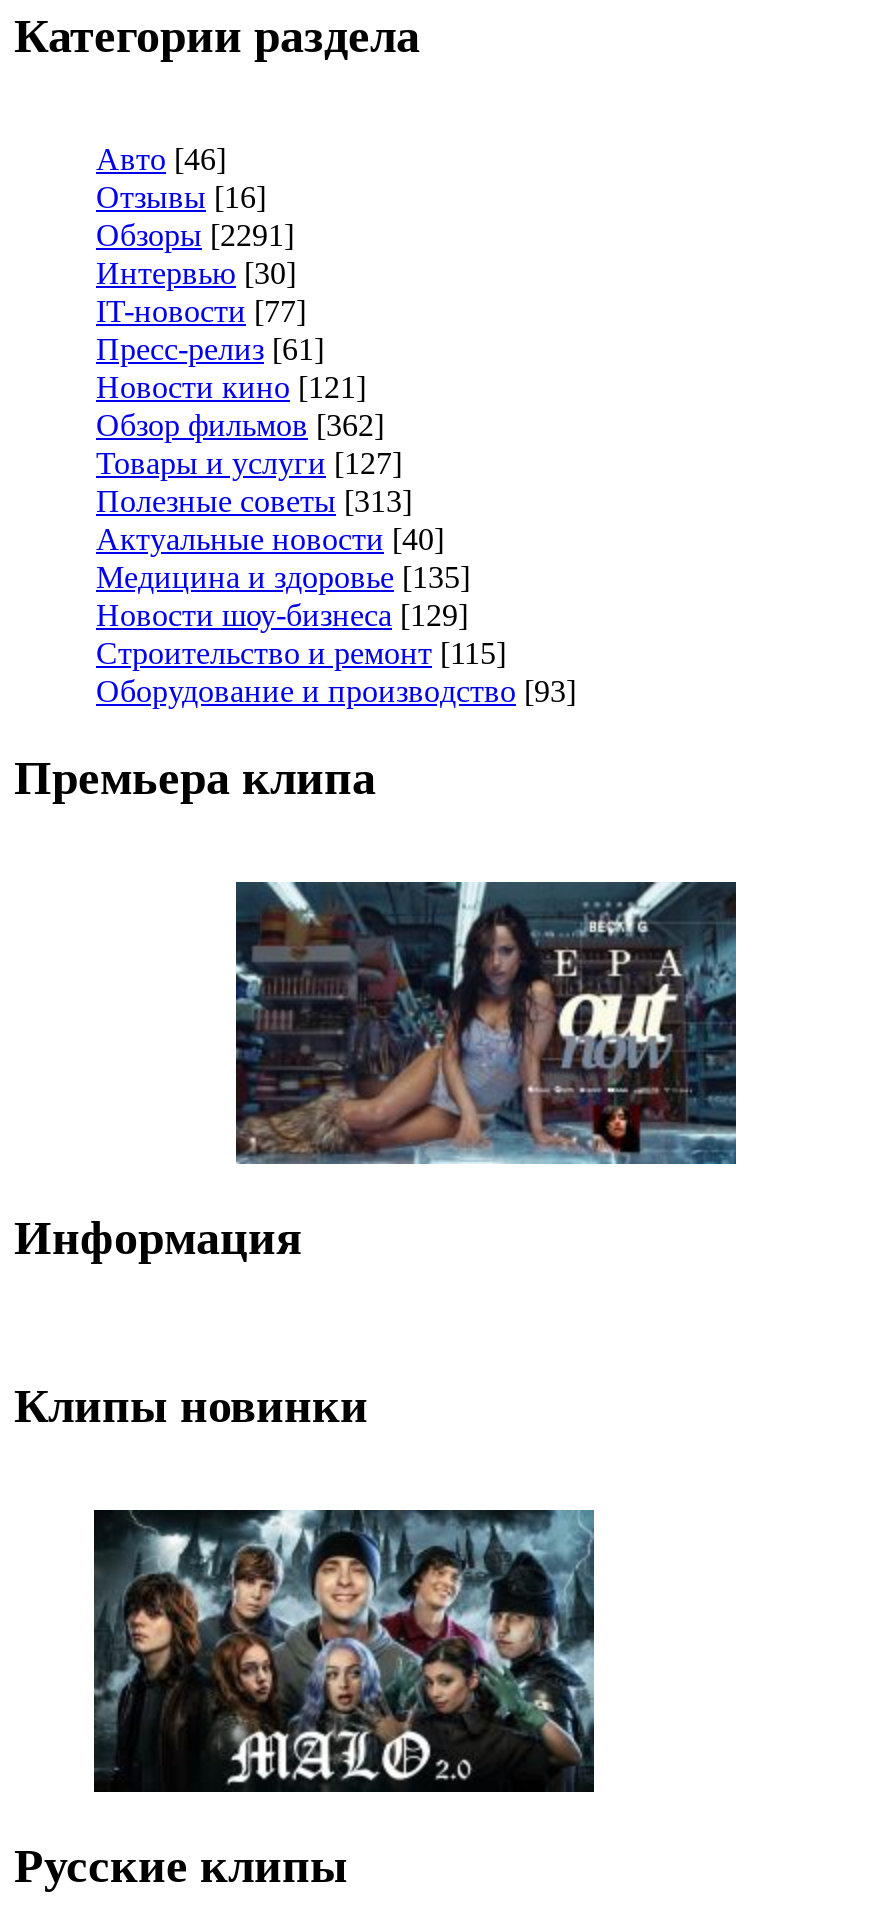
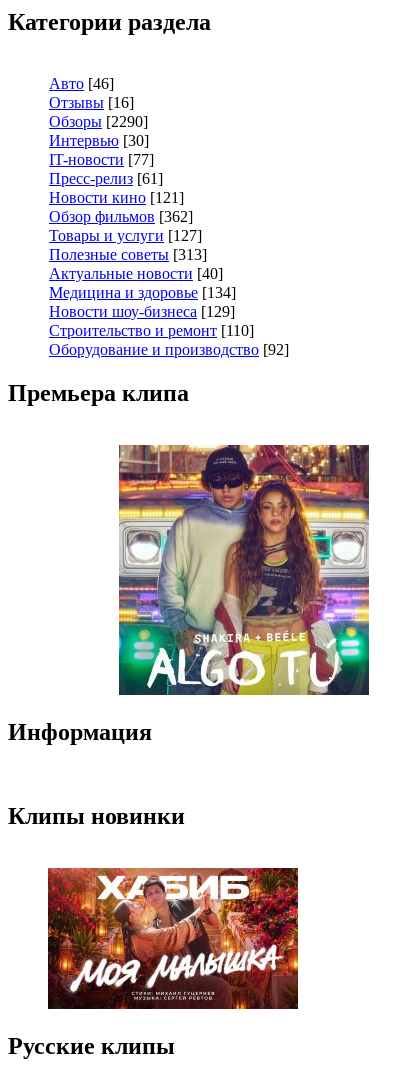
- Обзоры [2291]
+ Обзоры [2290]

- Медицина и здоровье [135]
+ Медицина и здоровье [134]

- Строительство и ремонт [115]
+ Строительство и ремонт [110]

- Оборудование и производство [93]
+ Оборудование и производство [92]

- [image]
+ [image]

- [image]
+ [image]
